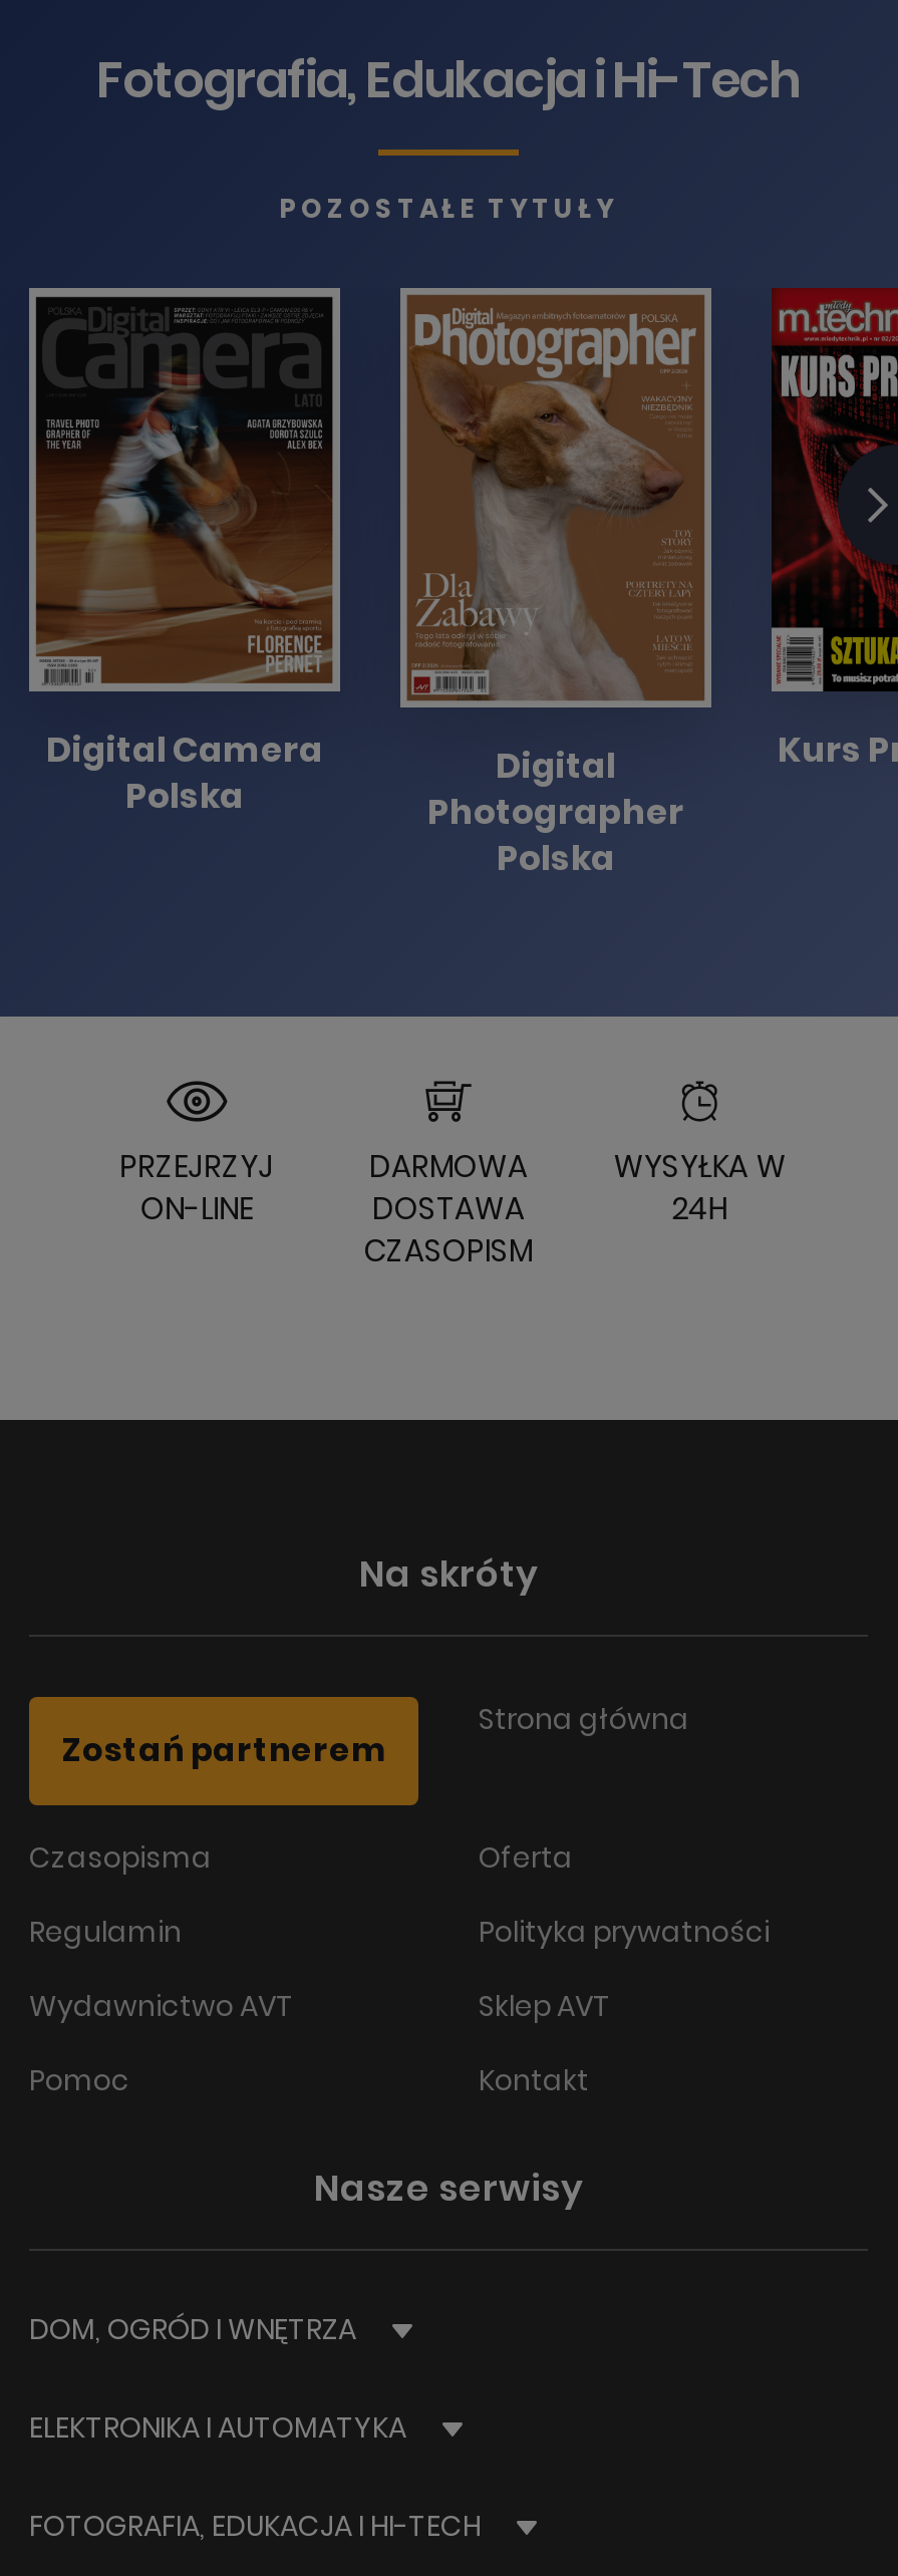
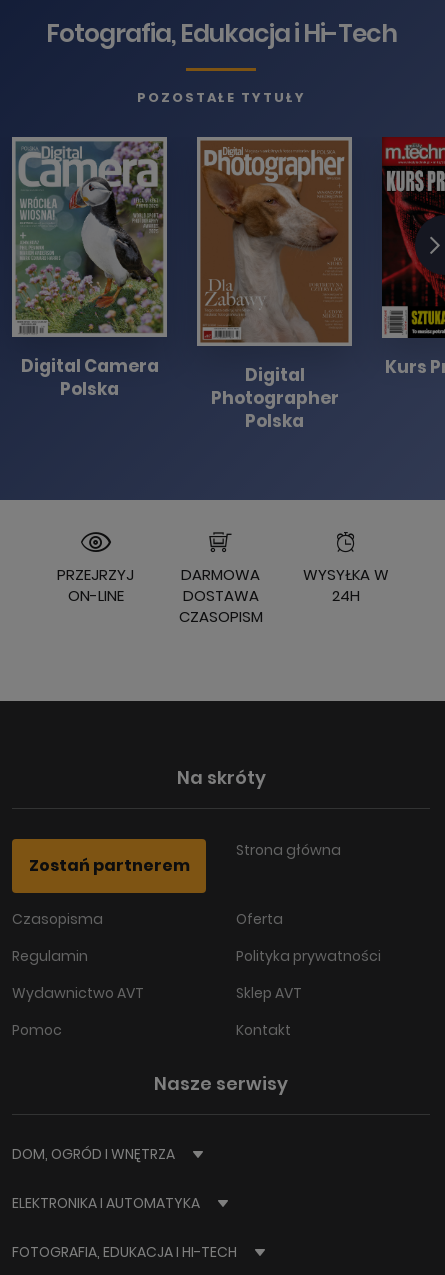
- [image]
+ [image]
